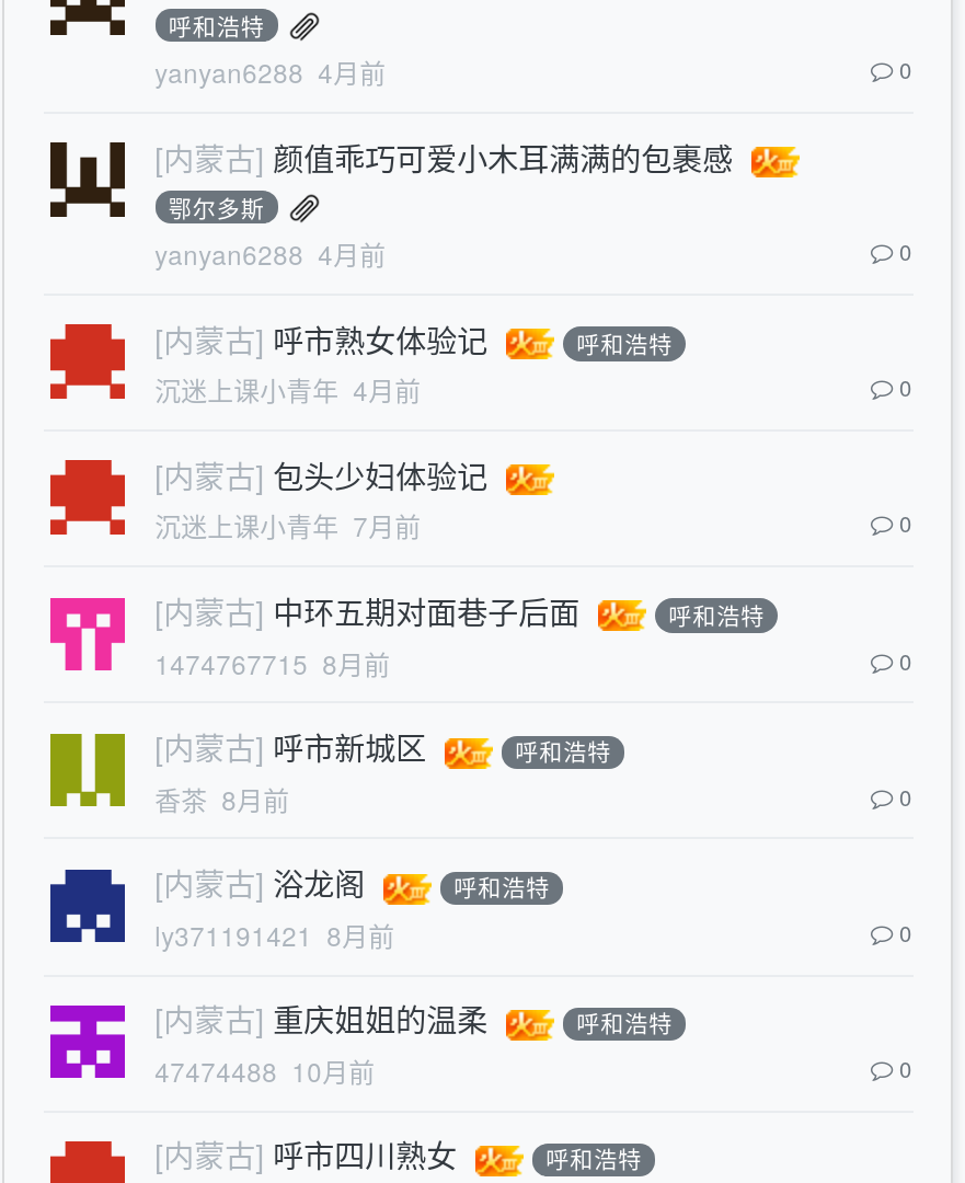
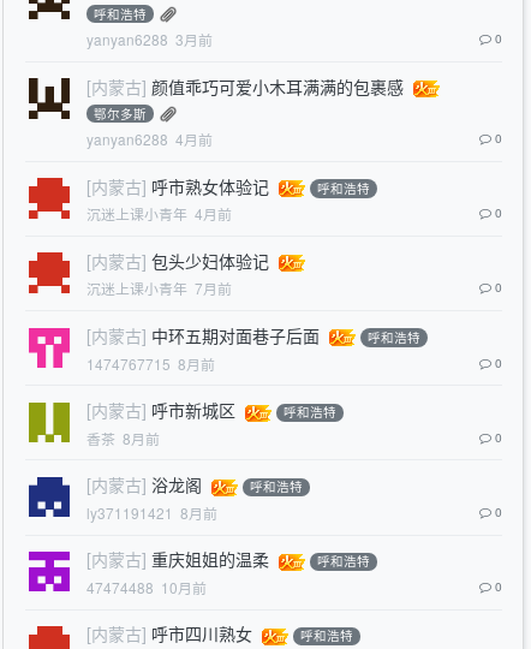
- yanyan6288 4月前
+ yanyan6288 3月前
